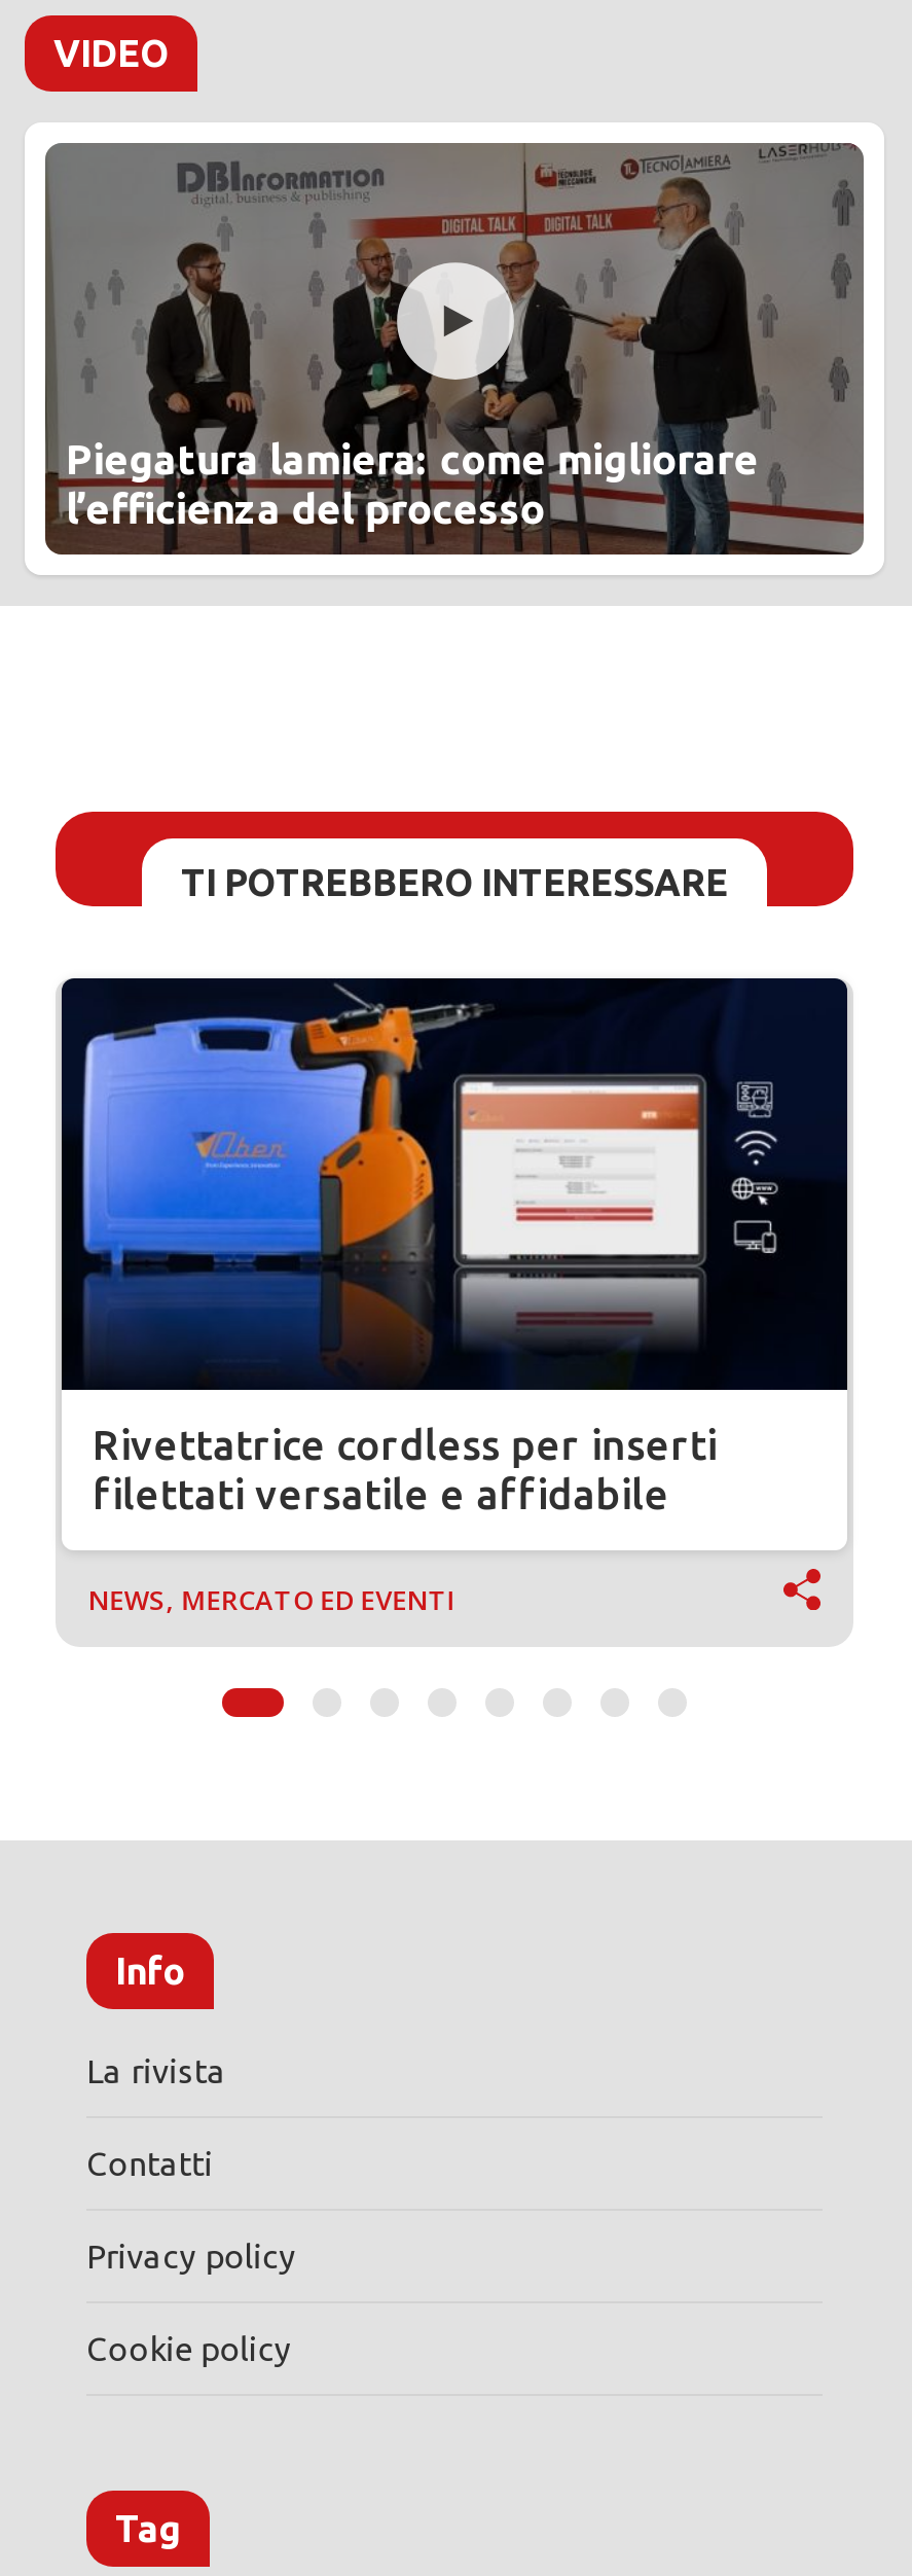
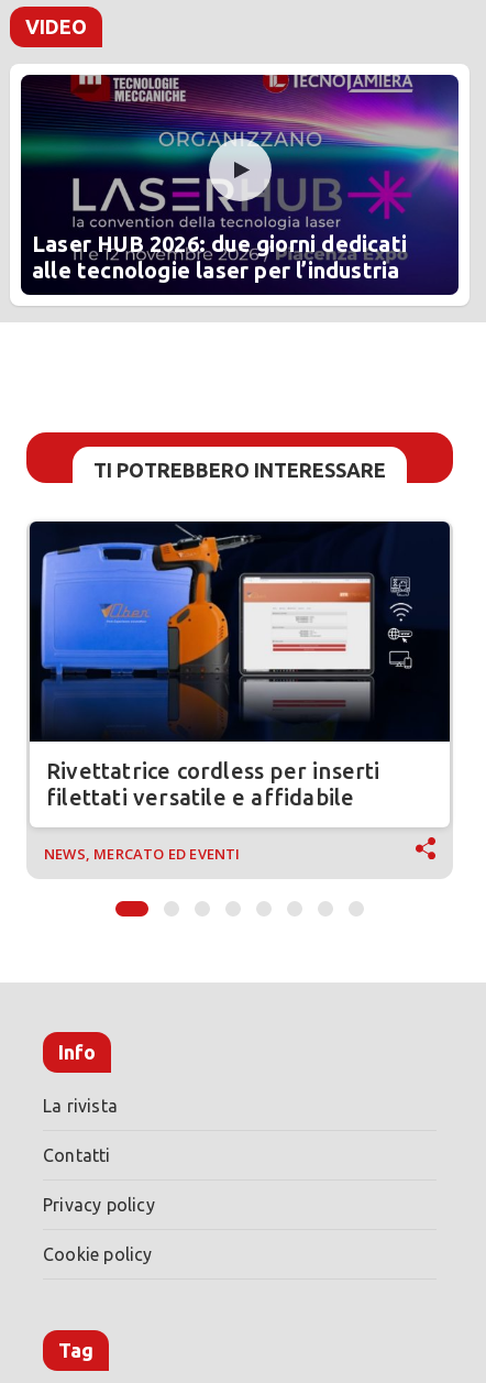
- [image]
- Piegatura lamiera: come migliorare
- l’efficienza del processo
+ [image]
+ Laser HUB 2026: due giorni dedicati
+ alle tecnologie laser per l’industria
